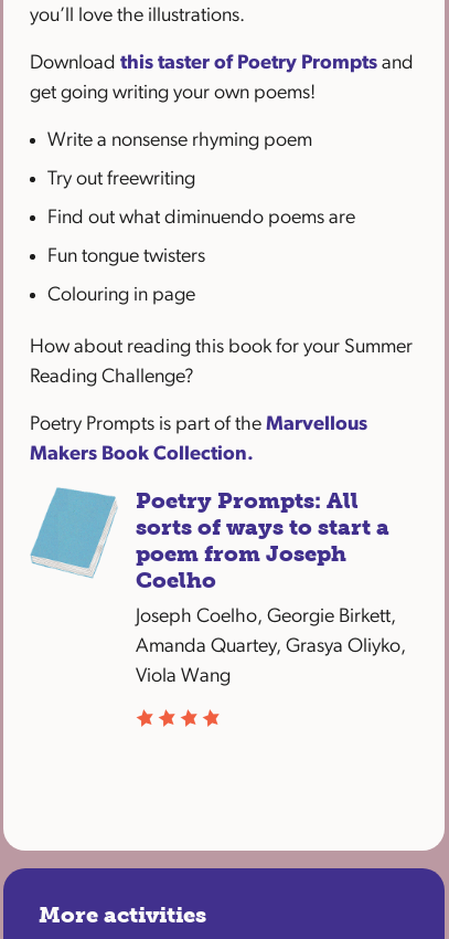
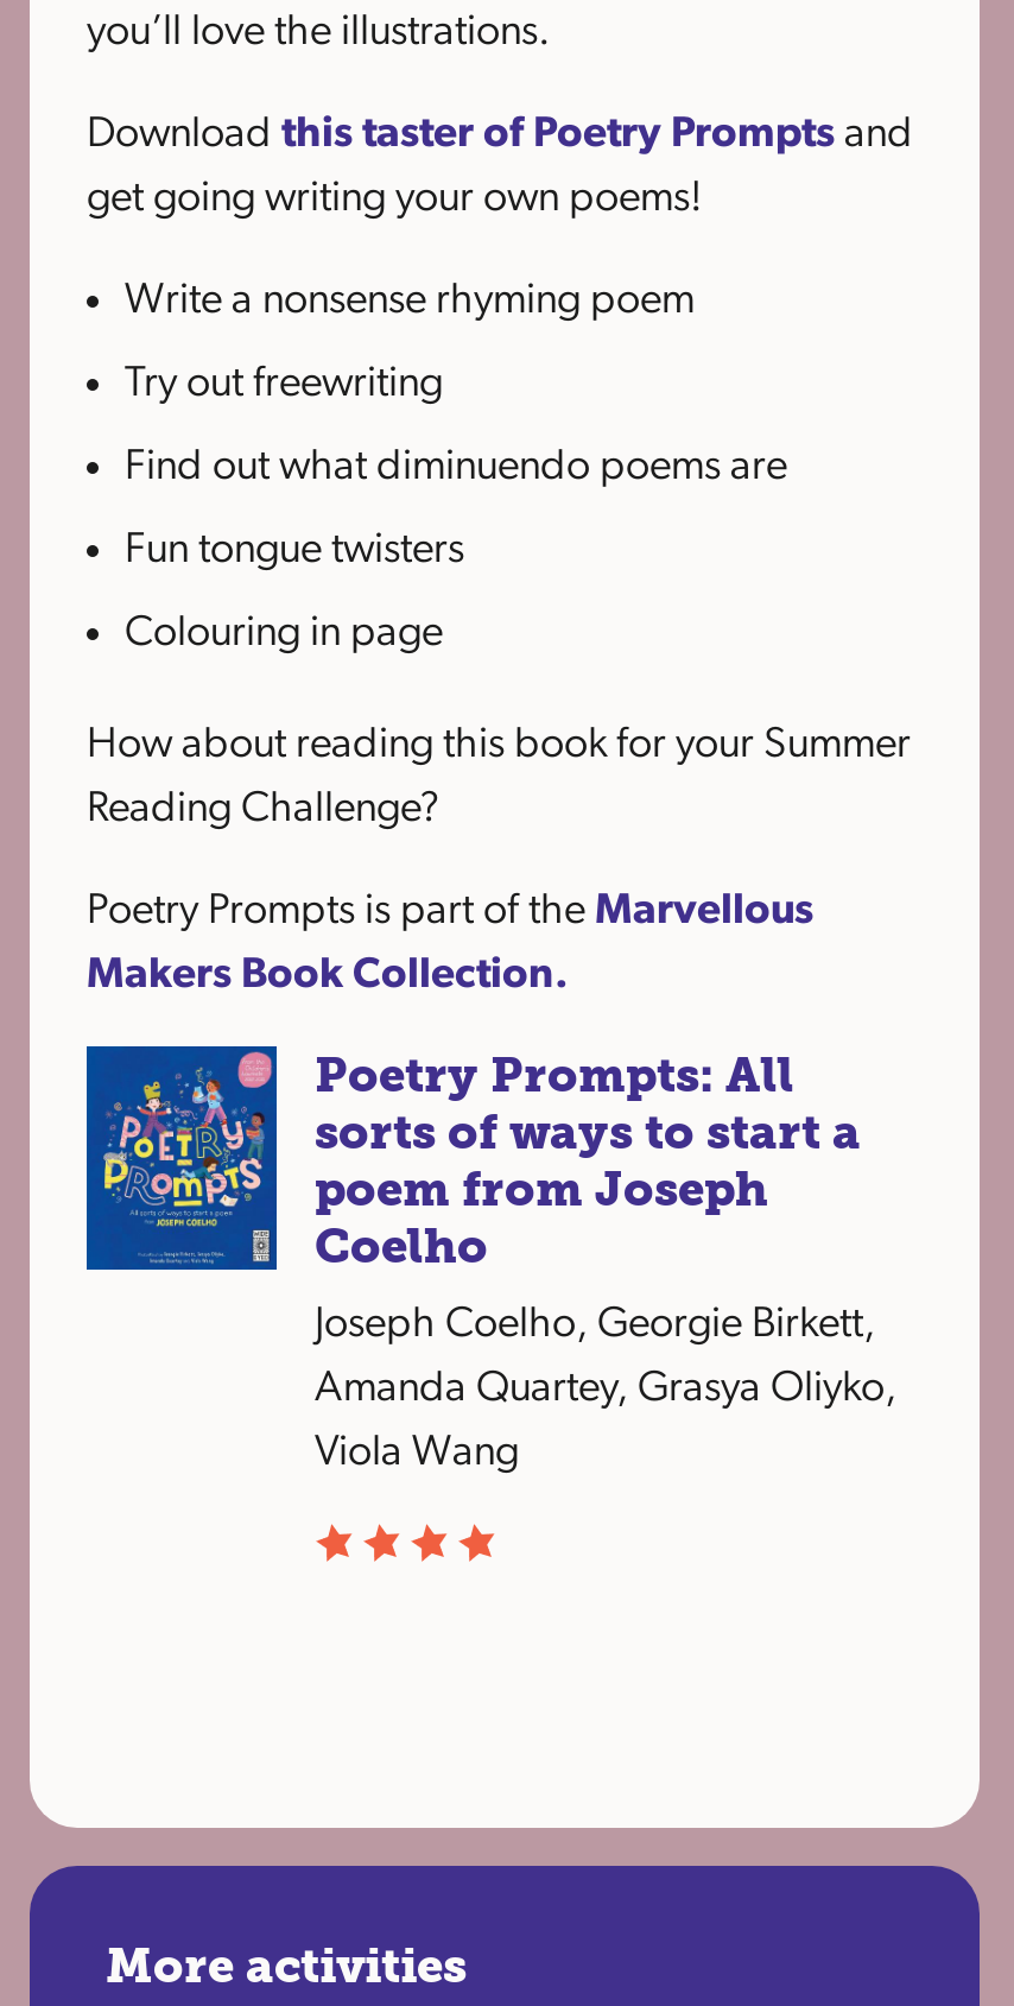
- [image]
+ [image]
